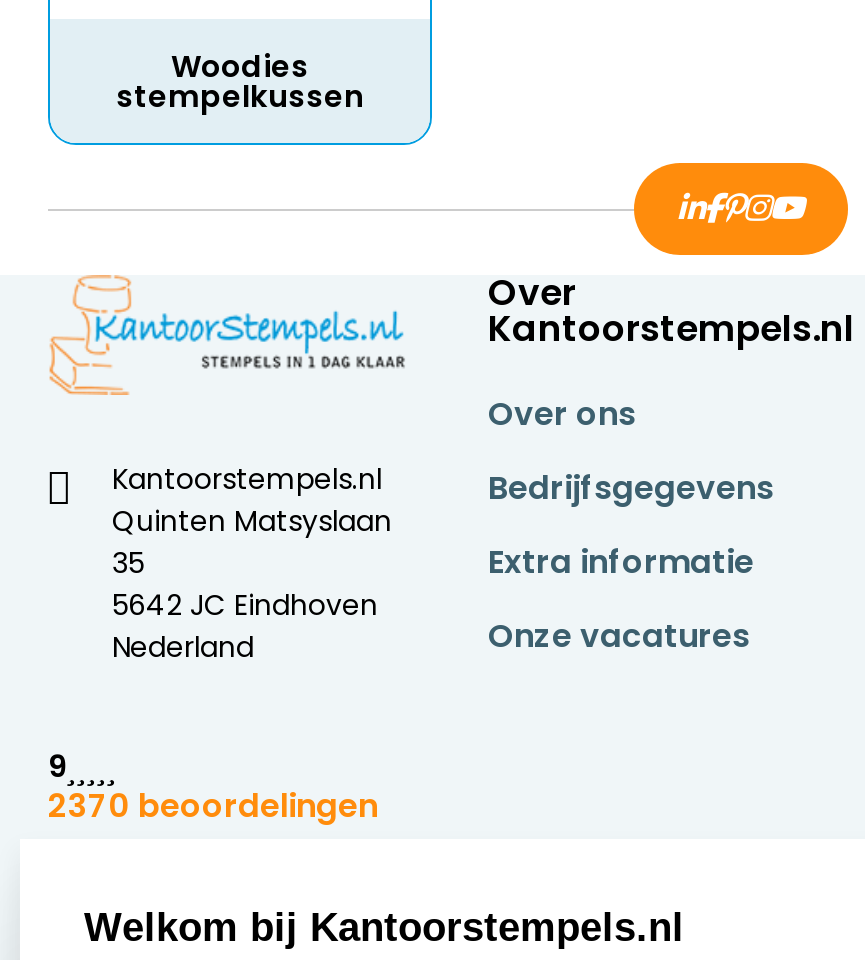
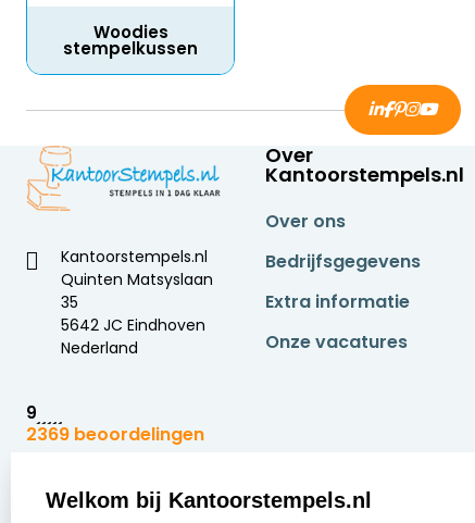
- 2370 beoordelingen
+ 2369 beoordelingen
